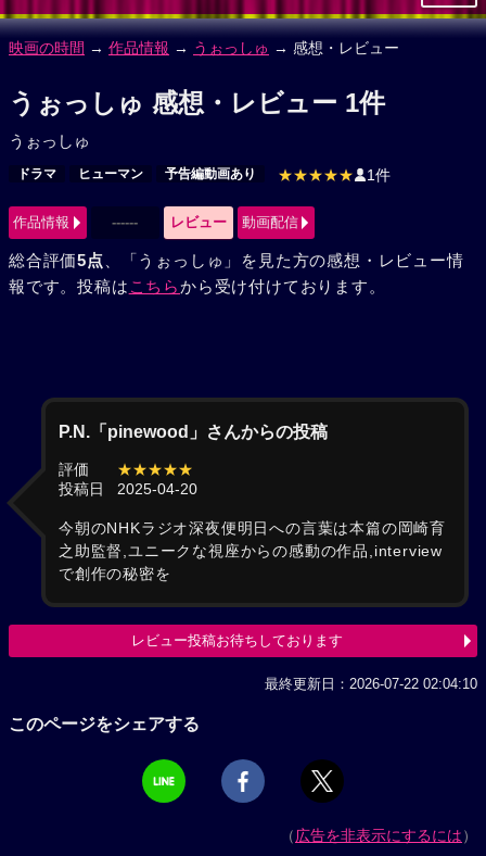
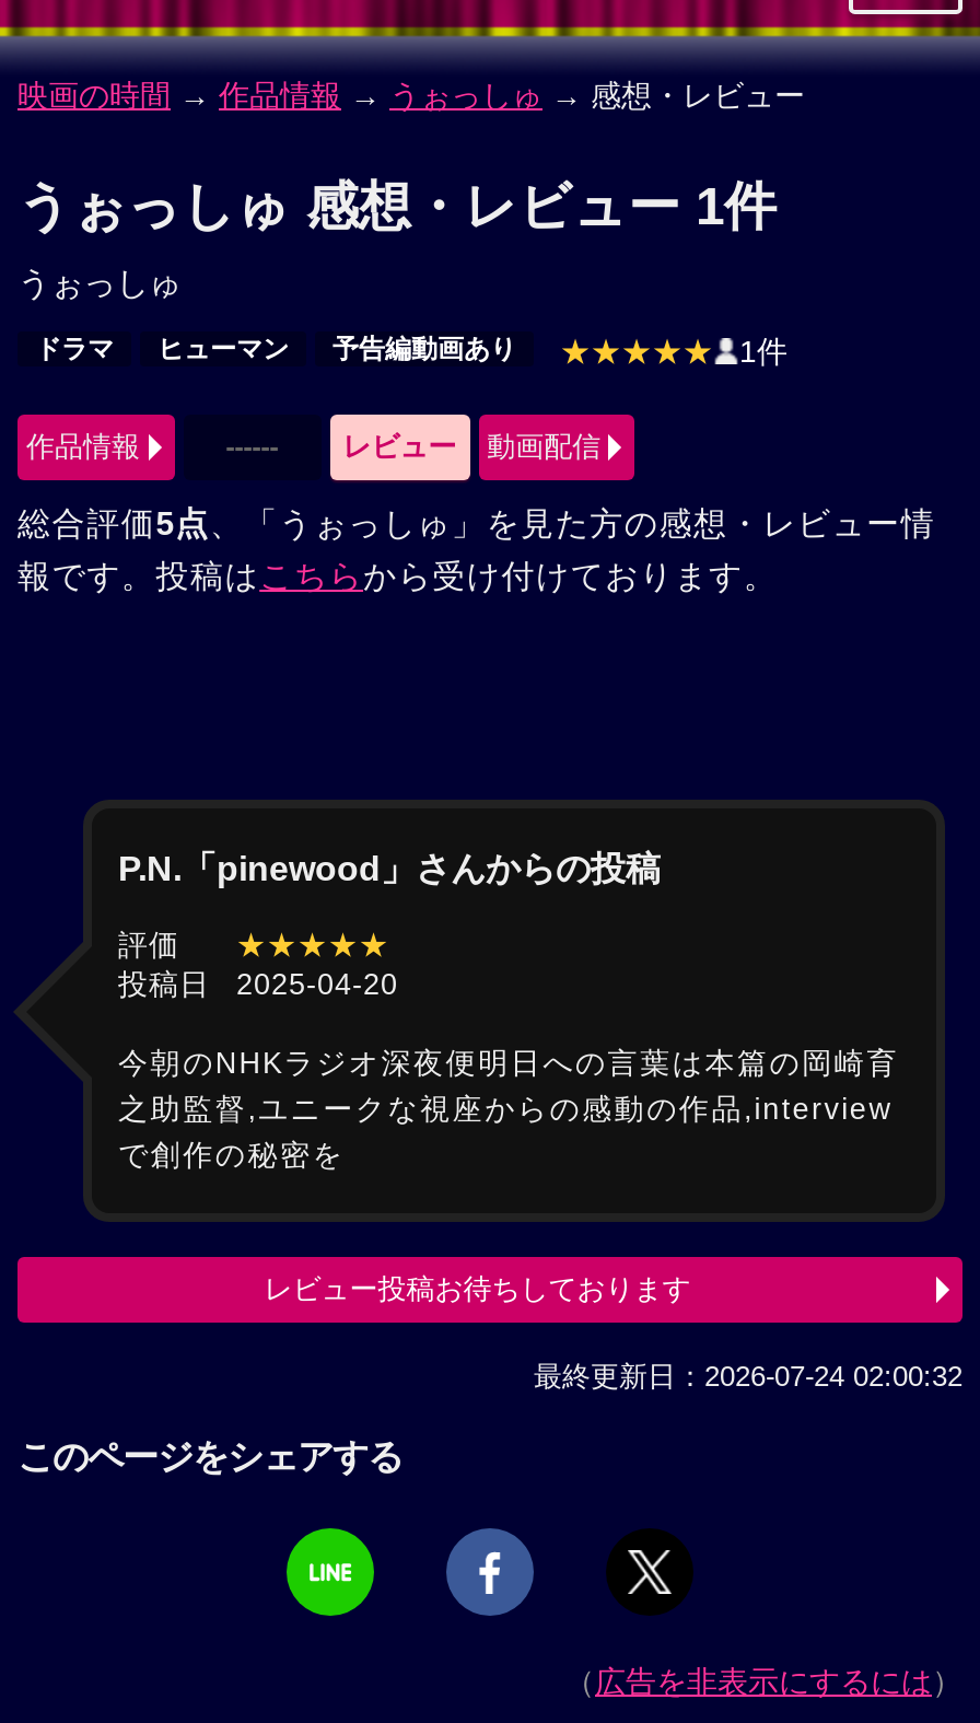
- 最終更新日：2026-07-22 02:04:10
+ 最終更新日：2026-07-24 02:00:32
